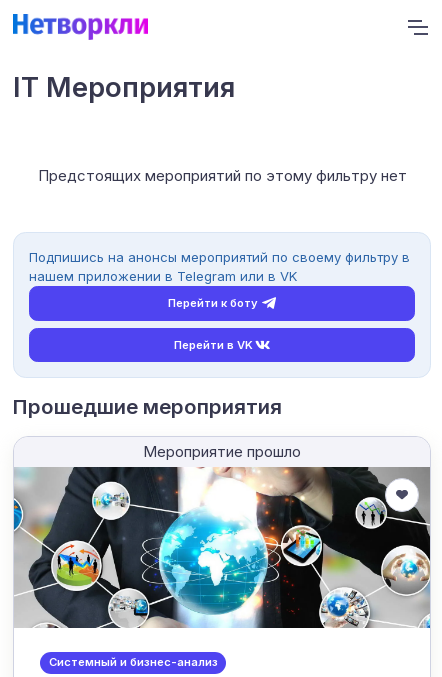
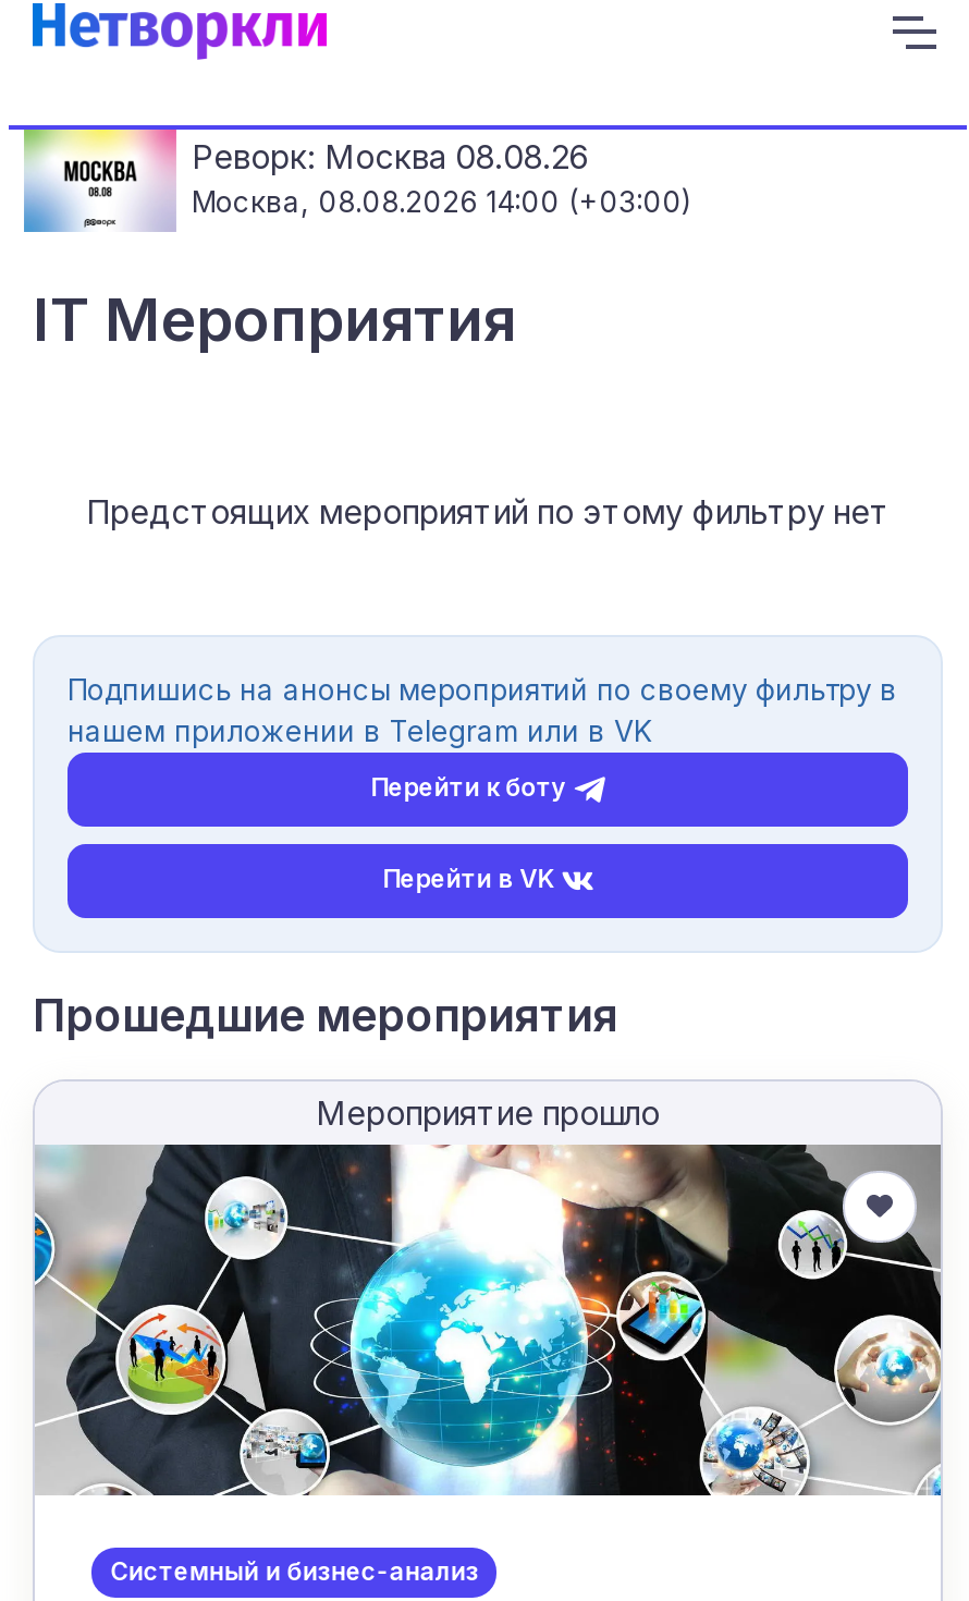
+ [image]
+ Реворк: Москва 08.08.26
+ Москва, 08.08.2026 14:00 (+03:00)
